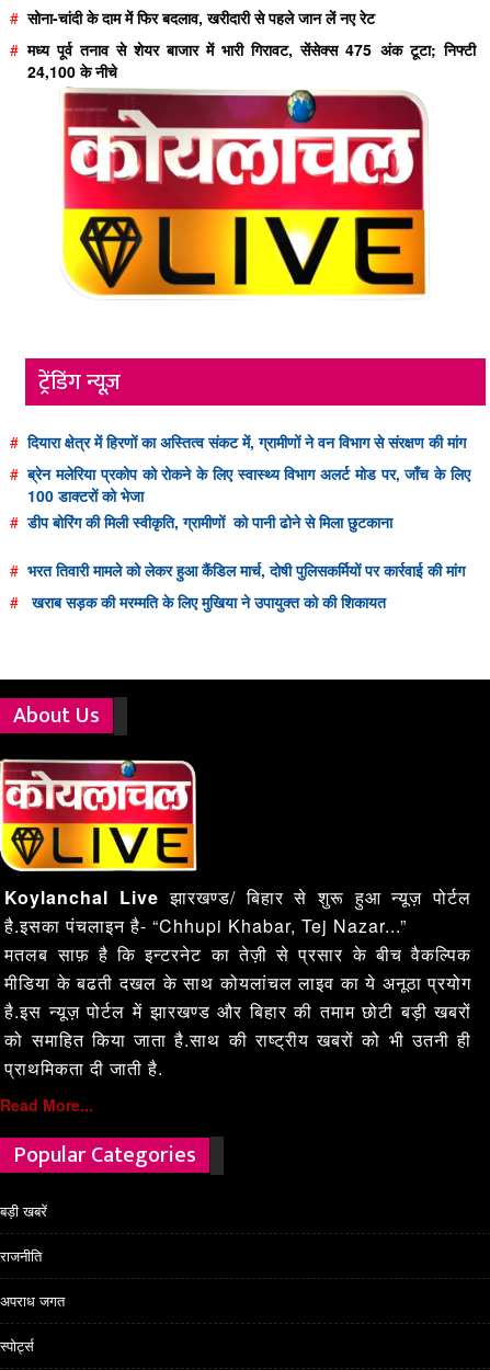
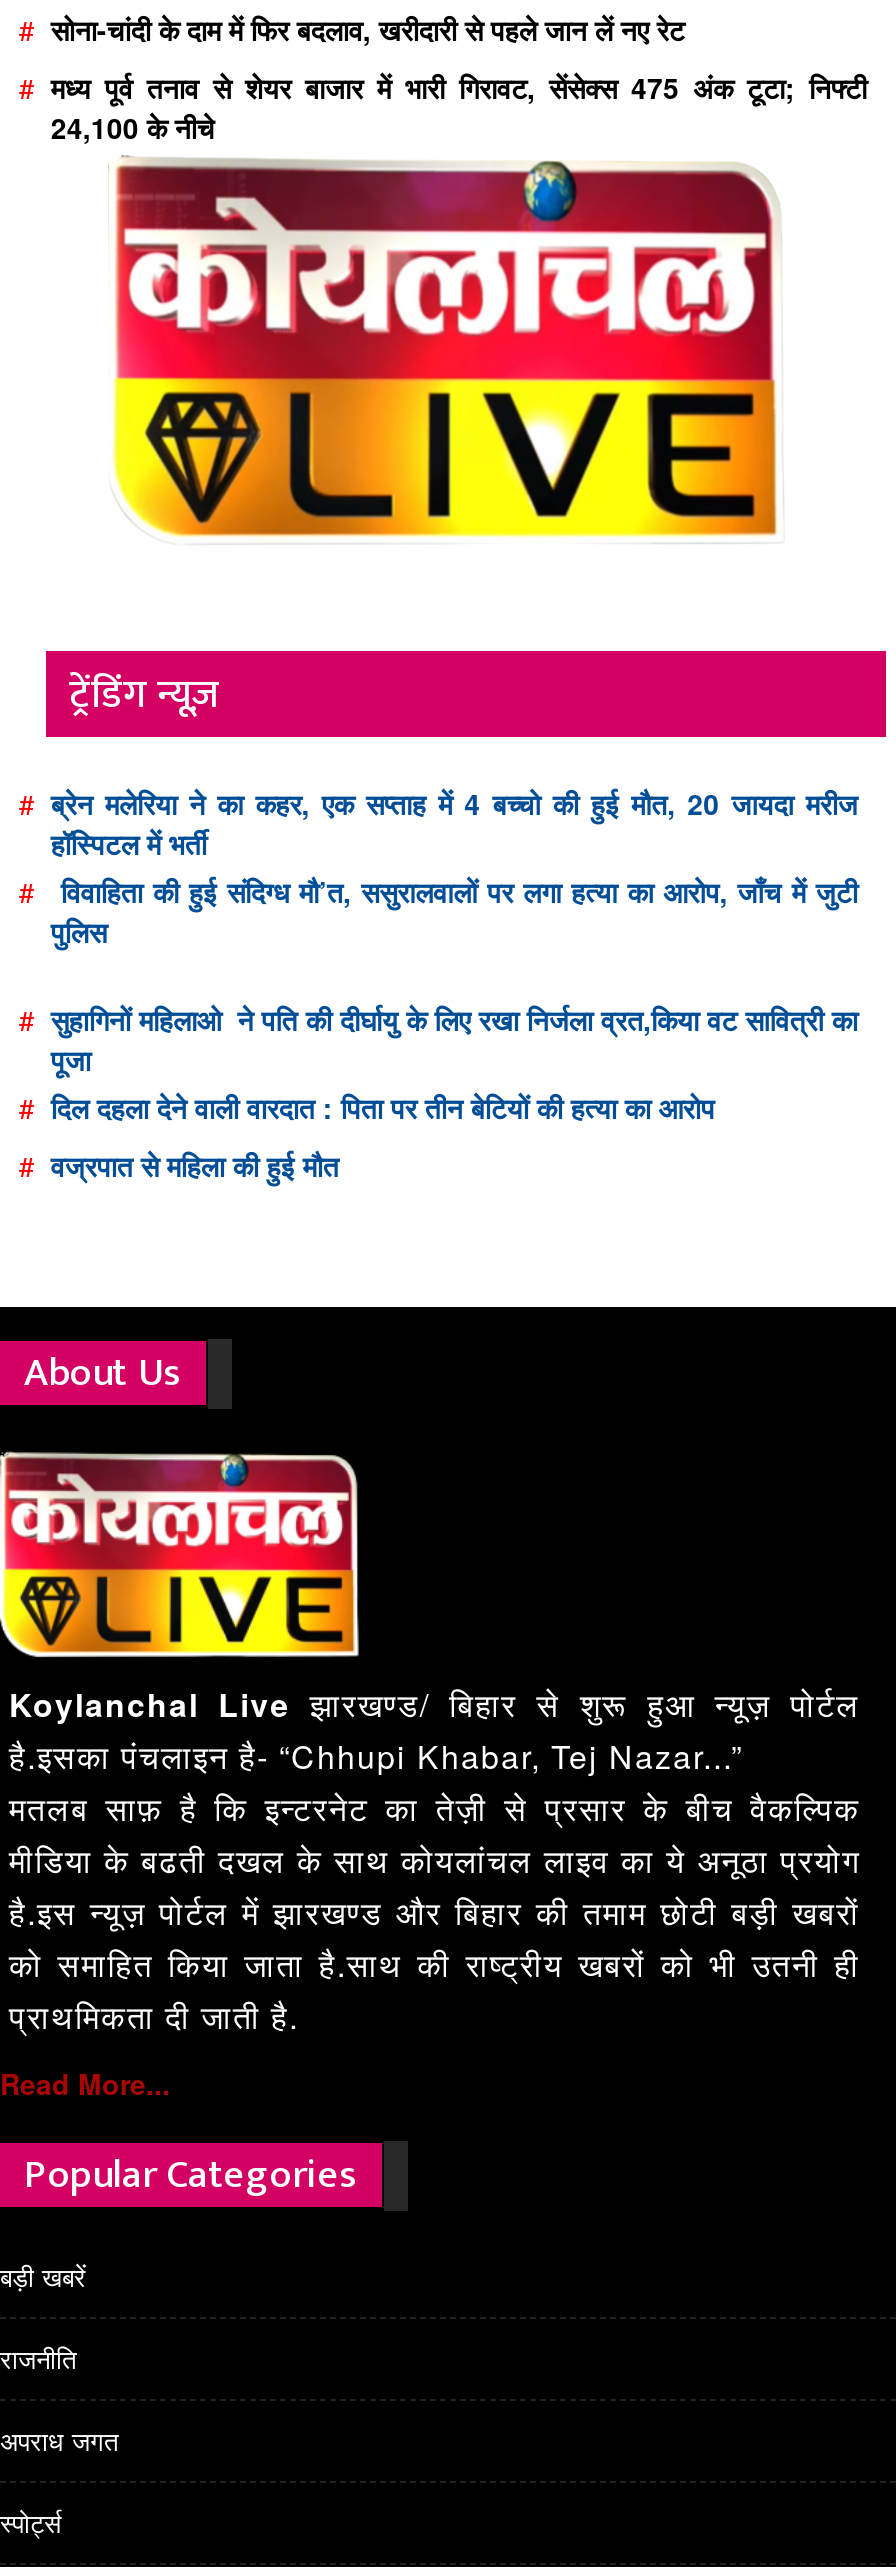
- # दियारा क्षेत्र में हिरणों का अस्तित्व संकट में, ग्रामीणों ने वन विभाग से संरक्षण की मांग
- # ब्रेन मलेरिया प्रकोप को रोकने के लिए स्वास्थ्य विभाग अलर्ट मोड पर, जाँच के लिए
- 100 डाक्टरों को भेजा
- # डीप बोरिंग की मिली स्वीकृति, ग्रामीणों को पानी ढोने से मिला छुटकाना
+ # ब्रेन मलेरिया ने का कहर, एक सप्ताह में 4 बच्चो की हुई मौत, 20 जायदा मरीज
+ हॉस्पिटल में भर्ती
+ # विवाहिता की हुई संदिग्ध मौ’त, ससुरालवालों पर लगा हत्या का आरोप, जाँच में जुटी
+ पुलिस

- # भरत तिवारी मामले को लेकर हुआ कैंडिल मार्च, दोषी पुलिसकर्मियों पर कार्रवाई की मांग
- # खराब सड़क की मरम्मति के लिए मुखिया ने उपायुक्त को की शिकायत
+ # सुहागिनों महिलाओ ने पति की दीर्घायु के लिए रखा निर्जला व्रत,किया वट सावित्री का
+ पूजा
+ # दिल दहला देने वाली वारदात : पिता पर तीन बेटियों की हत्या का आरोप
+ # वज्रपात से महिला की हुई मौत
